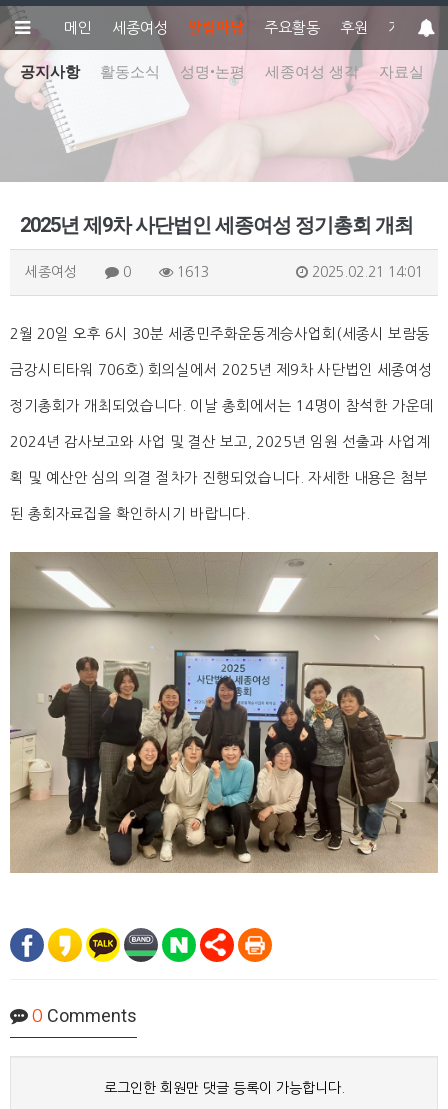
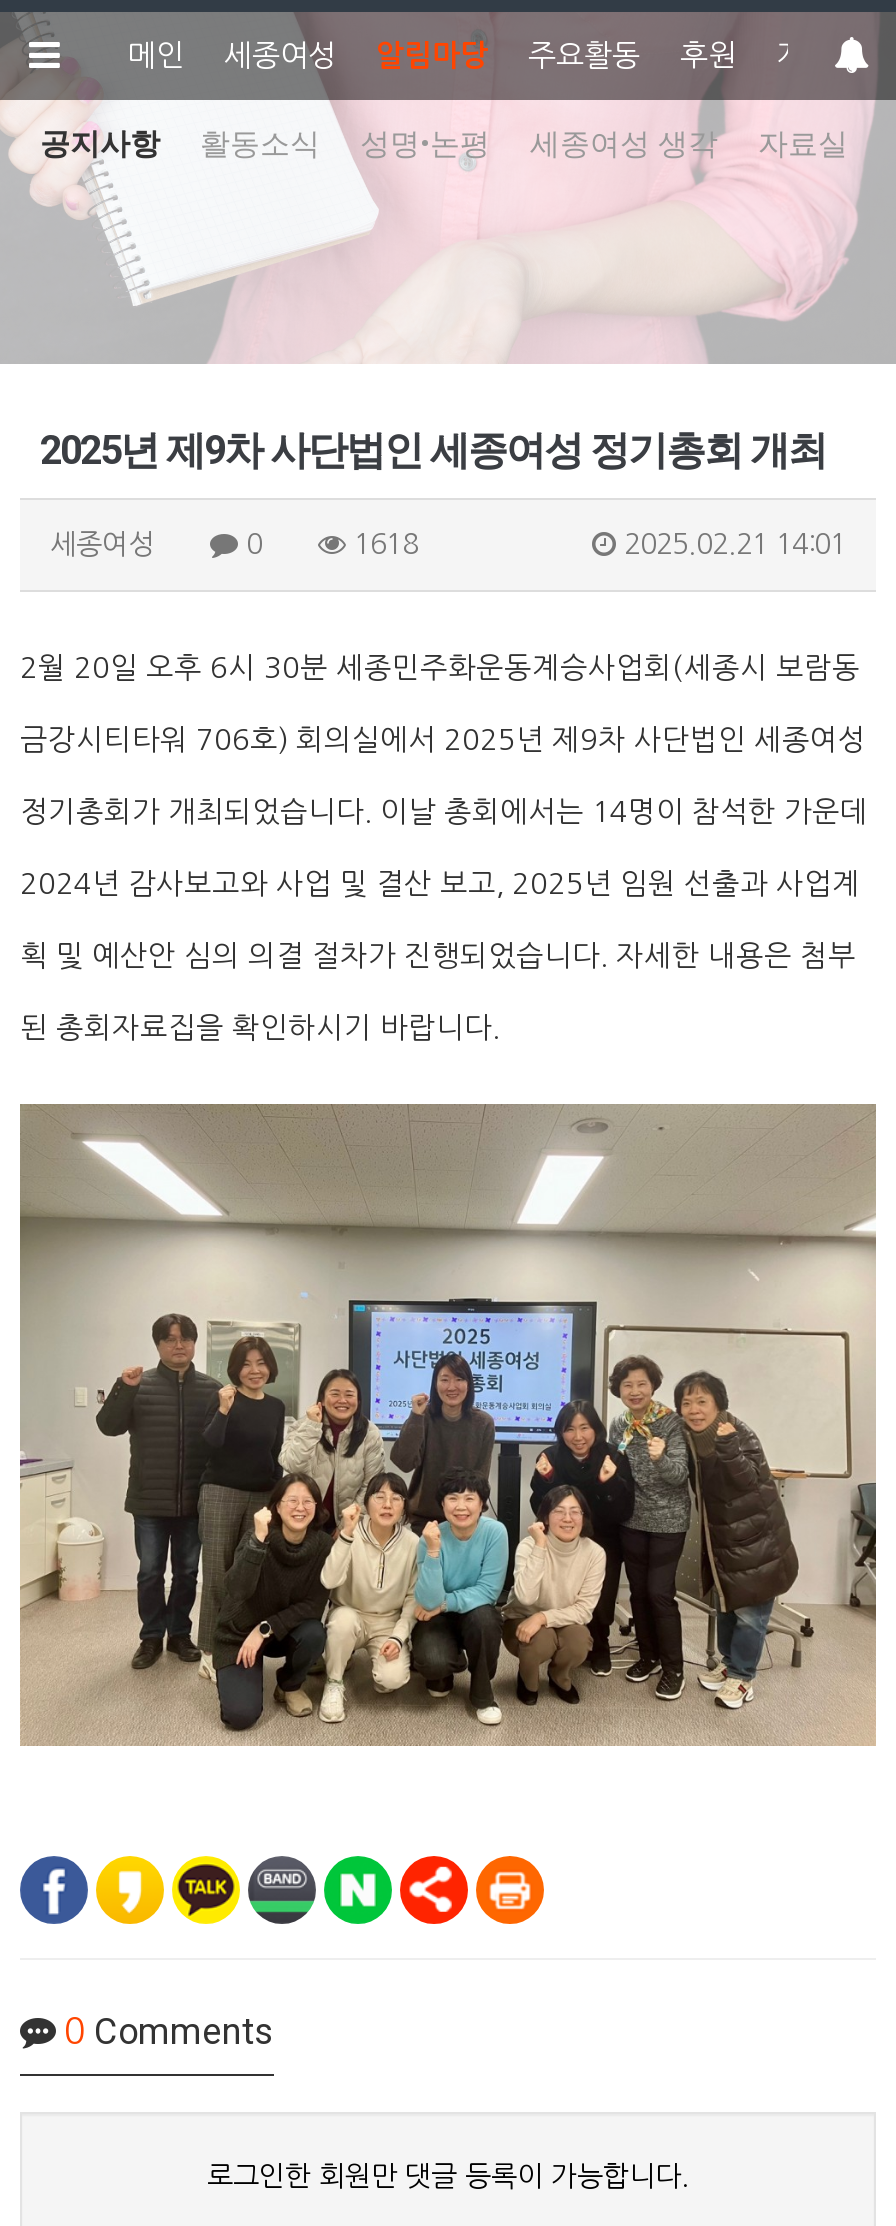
- 1613
+ 1618
